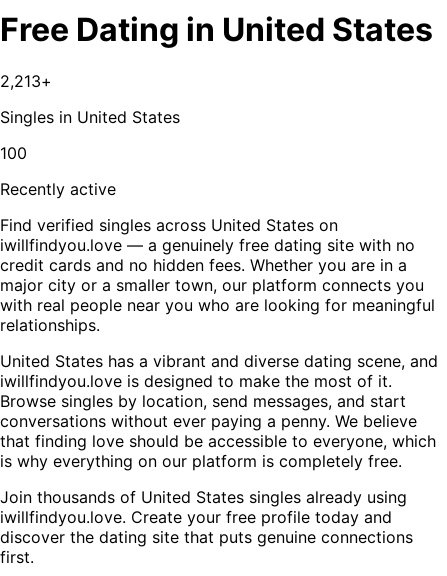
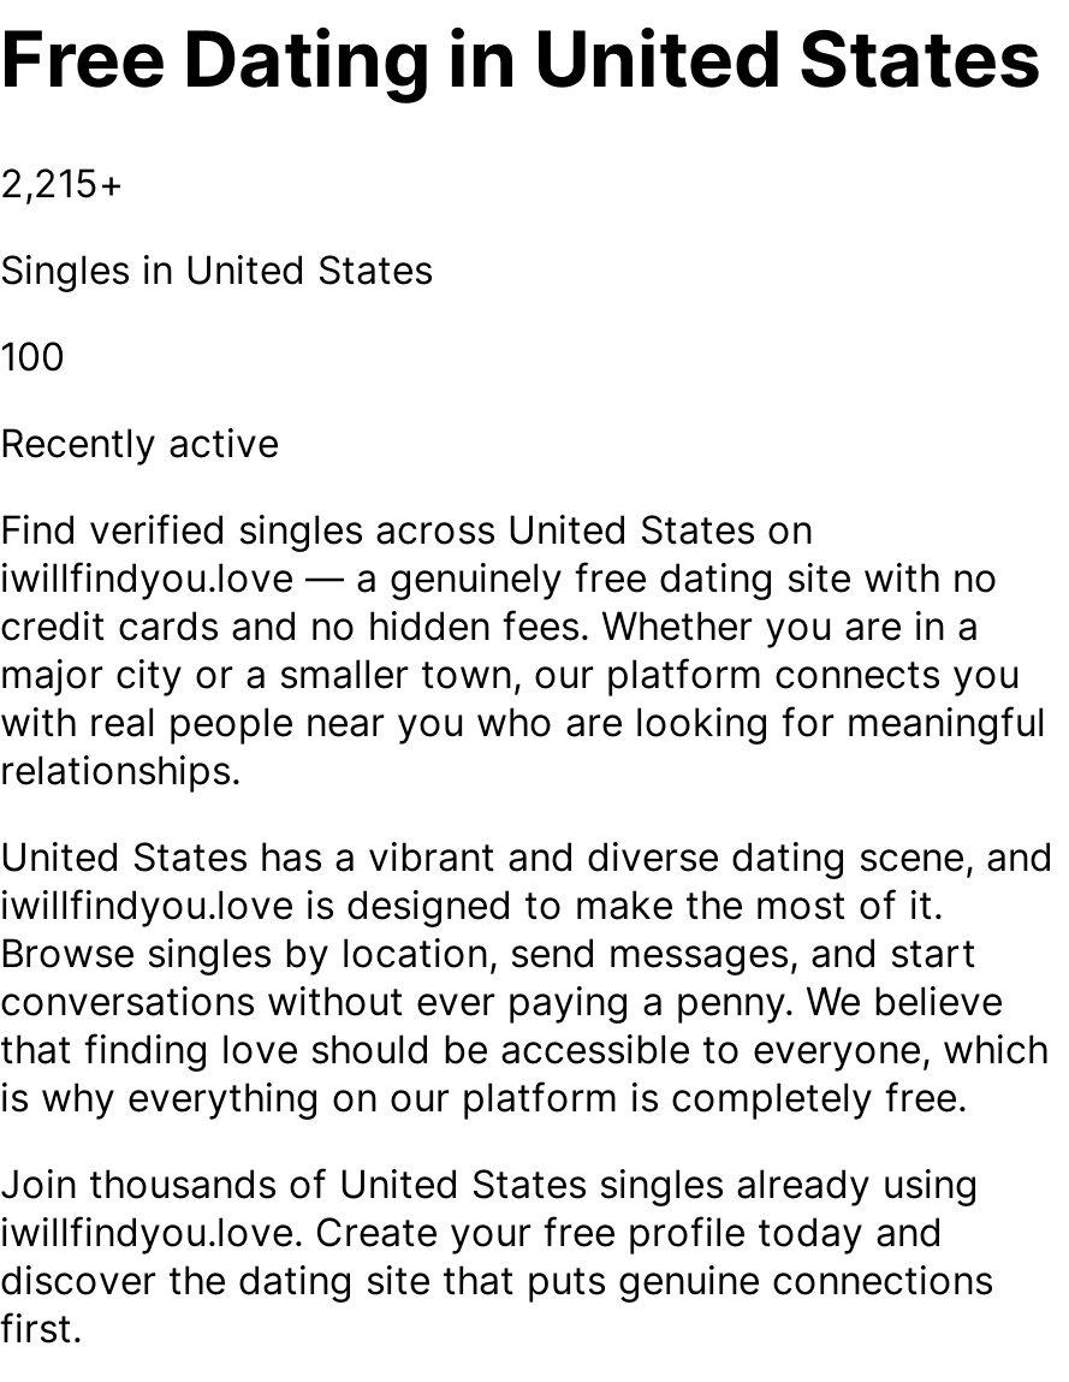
- 2,213+
+ 2,215+
